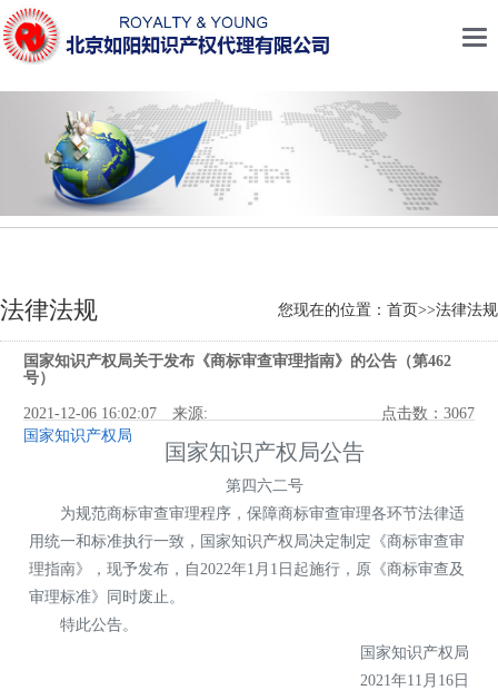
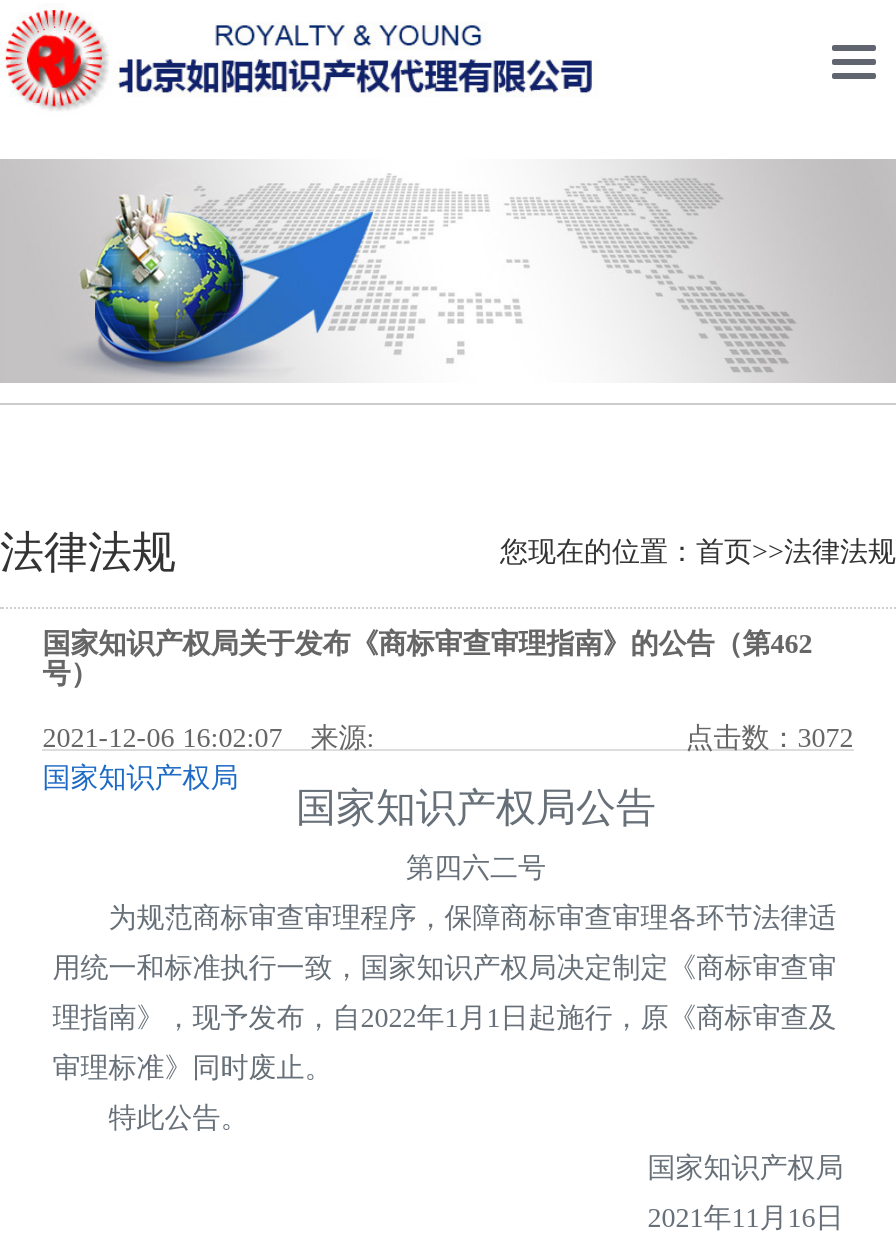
- 点击数：3067
+ 点击数：3072
